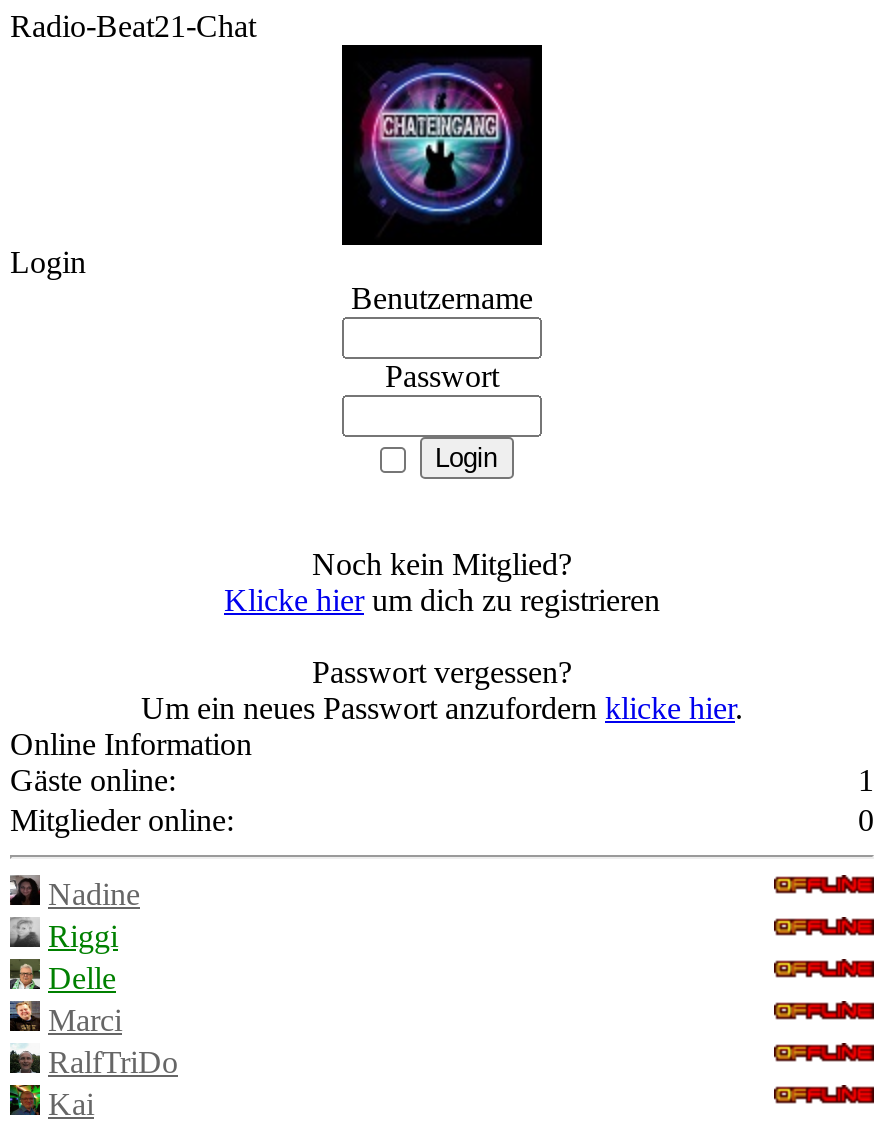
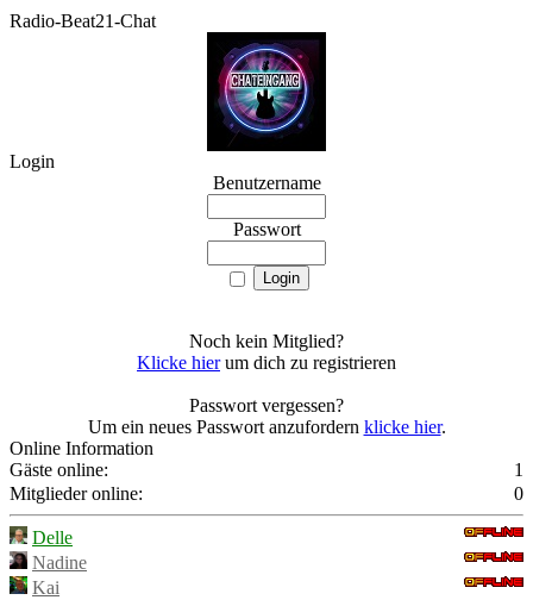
- Nadine
- Riggi

- Marci
- RalfTriDo
+ Nadine
